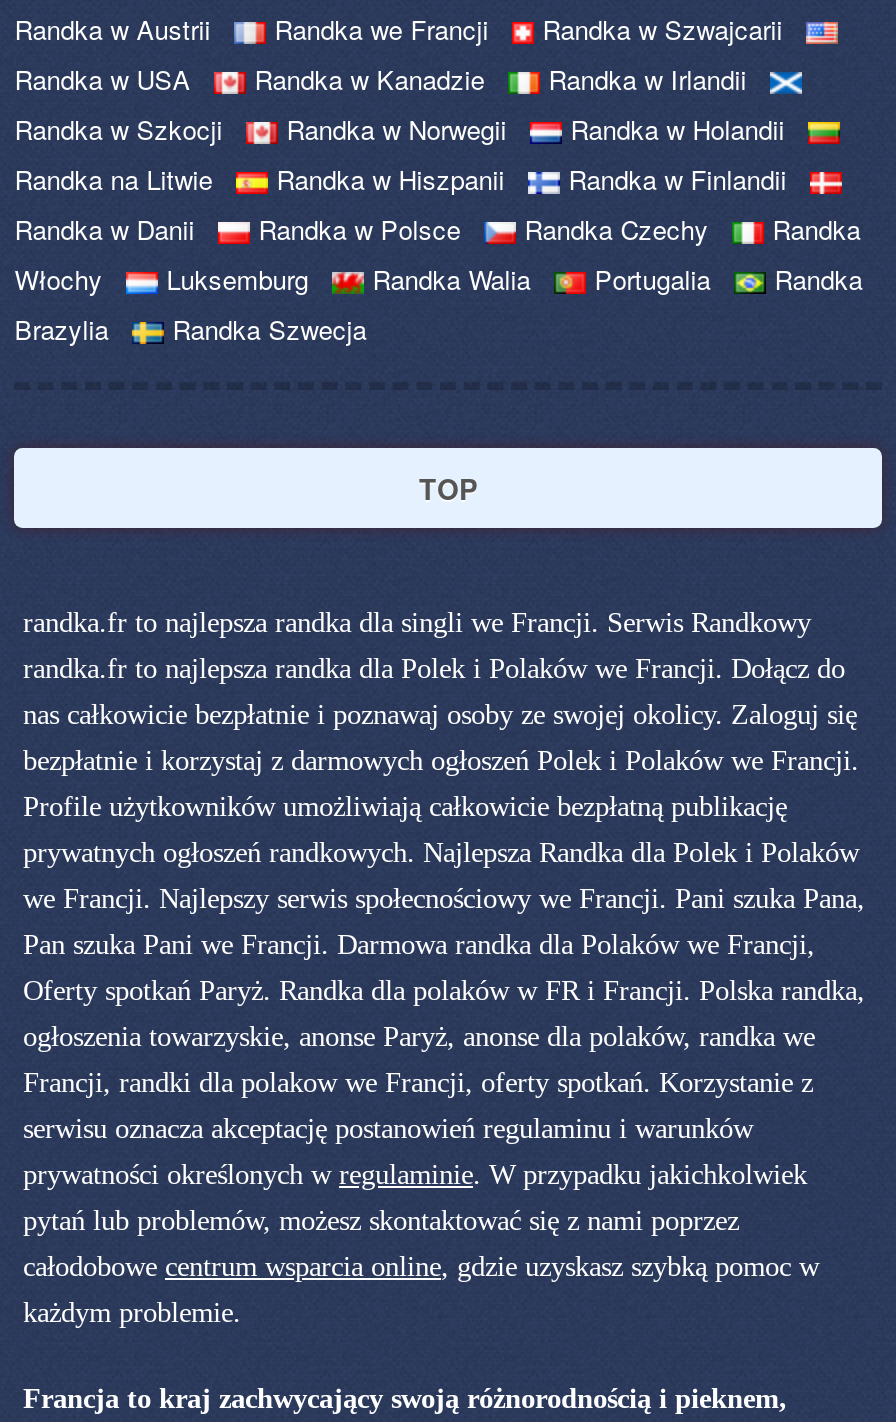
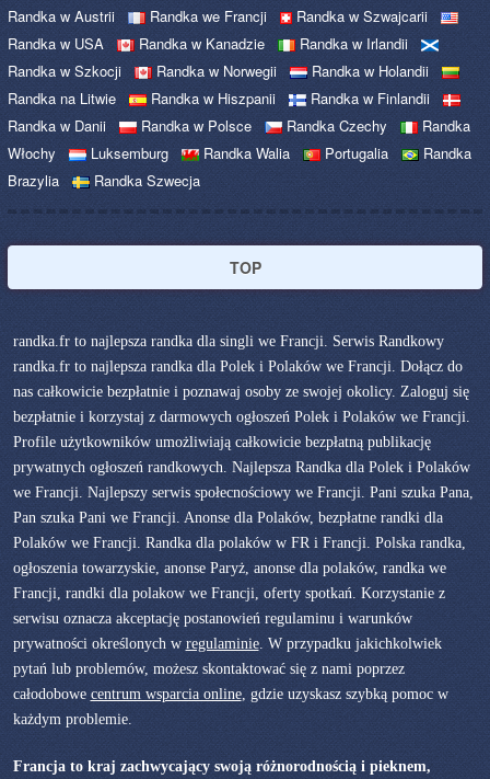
- Pan szuka Pani we Francji. Darmowa randka dla Polaków we Francji,
+ Pan szuka Pani we Francji. Anonse dla Polaków, bezpłatne randki dla

- Oferty spotkań Paryż. Randka dla polaków w FR i Francji. Polska randka,
+ Polaków we Francji. Randka dla polaków w FR i Francji. Polska randka,
